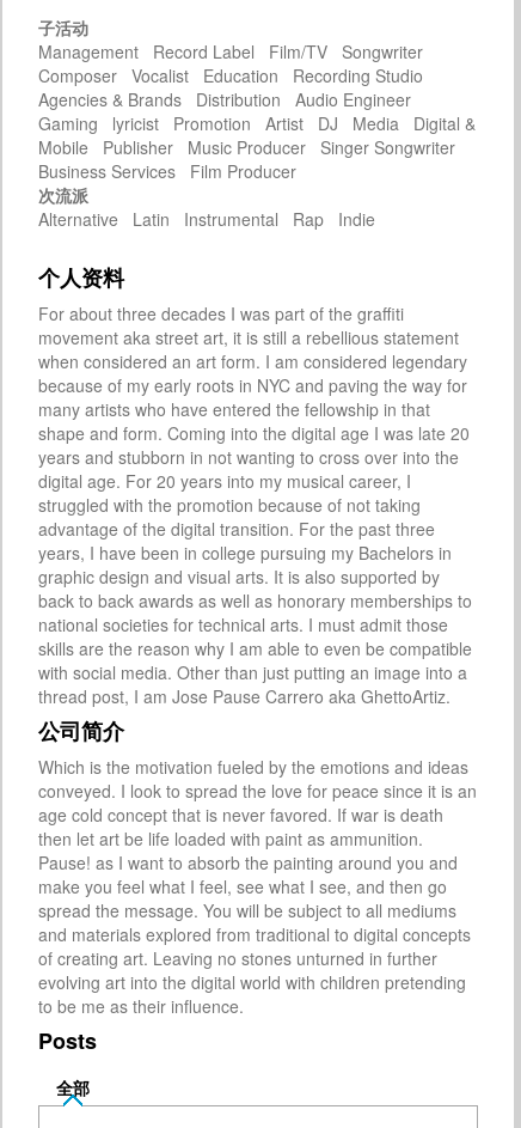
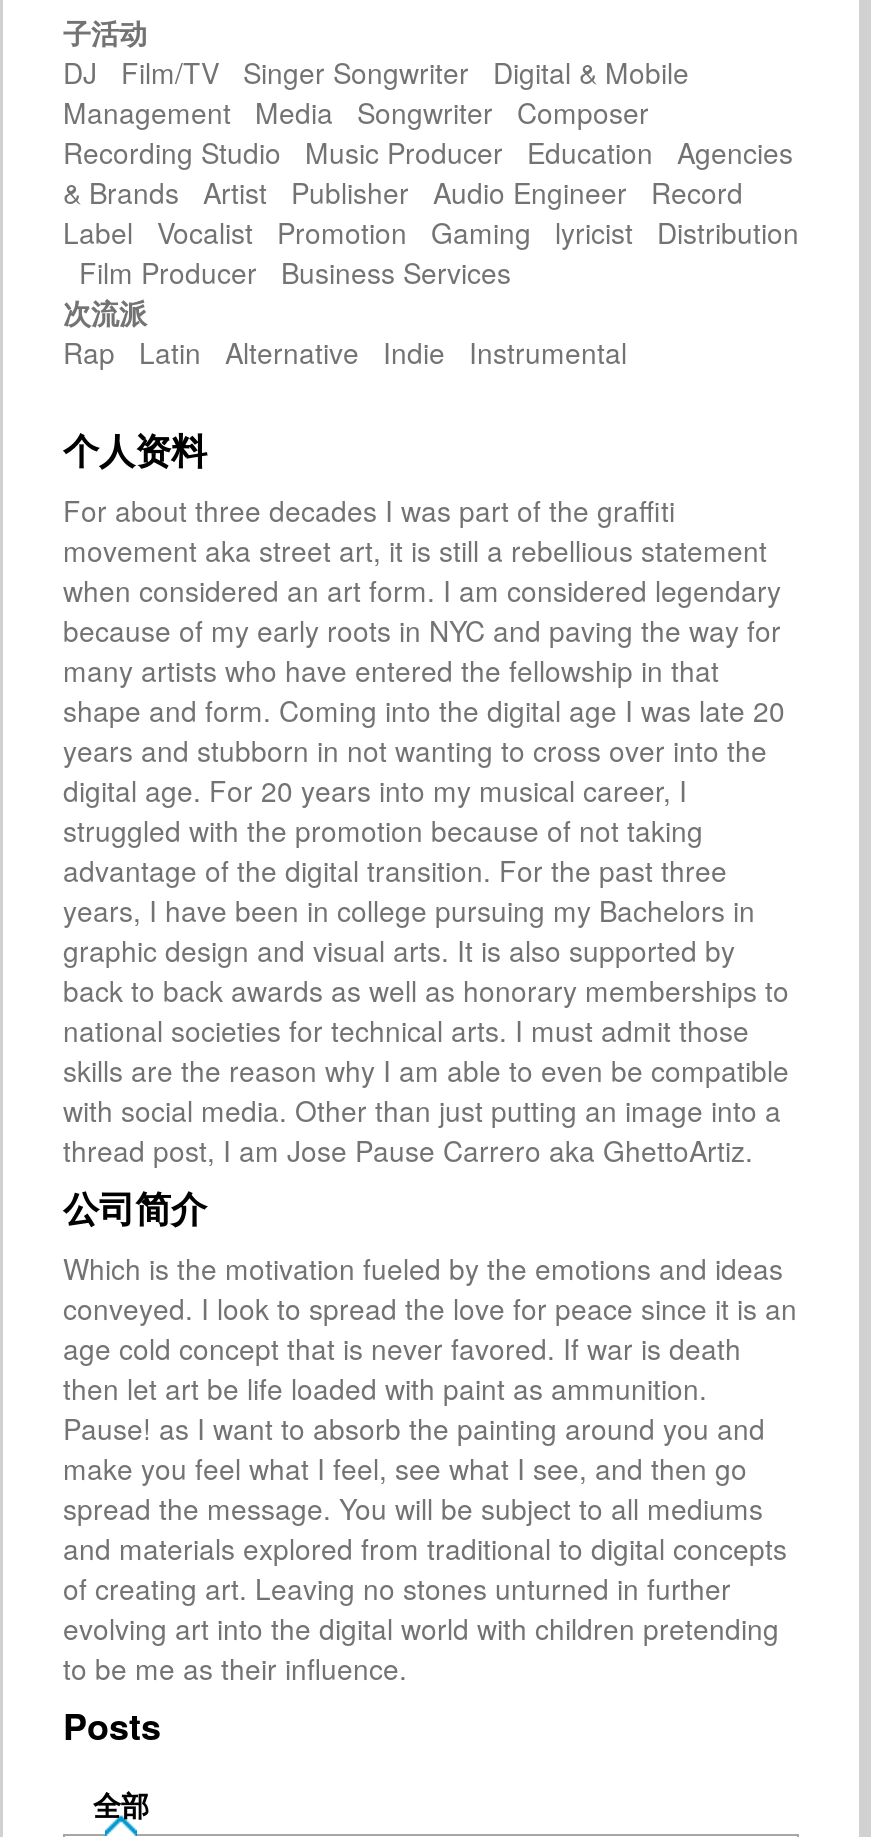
- Management Record Label Film/TV Songwriter
- Composer Vocalist Education Recording Studio
- Agencies & Brands Distribution Audio Engineer
- Gaming lyricist Promotion Artist DJ Media Digital &
- Mobile Publisher Music Producer Singer Songwriter
- Business Services Film Producer
+ DJ Film/TV Singer Songwriter Digital & Mobile
+ Management Media Songwriter Composer
+ Recording Studio Music Producer Education Agencies
+ & Brands Artist Publisher Audio Engineer Record
+ Label Vocalist Promotion Gaming lyricist Distribution
+ Film Producer Business Services

- Alternative Latin Instrumental Rap Indie
+ Rap Latin Alternative Indie Instrumental
